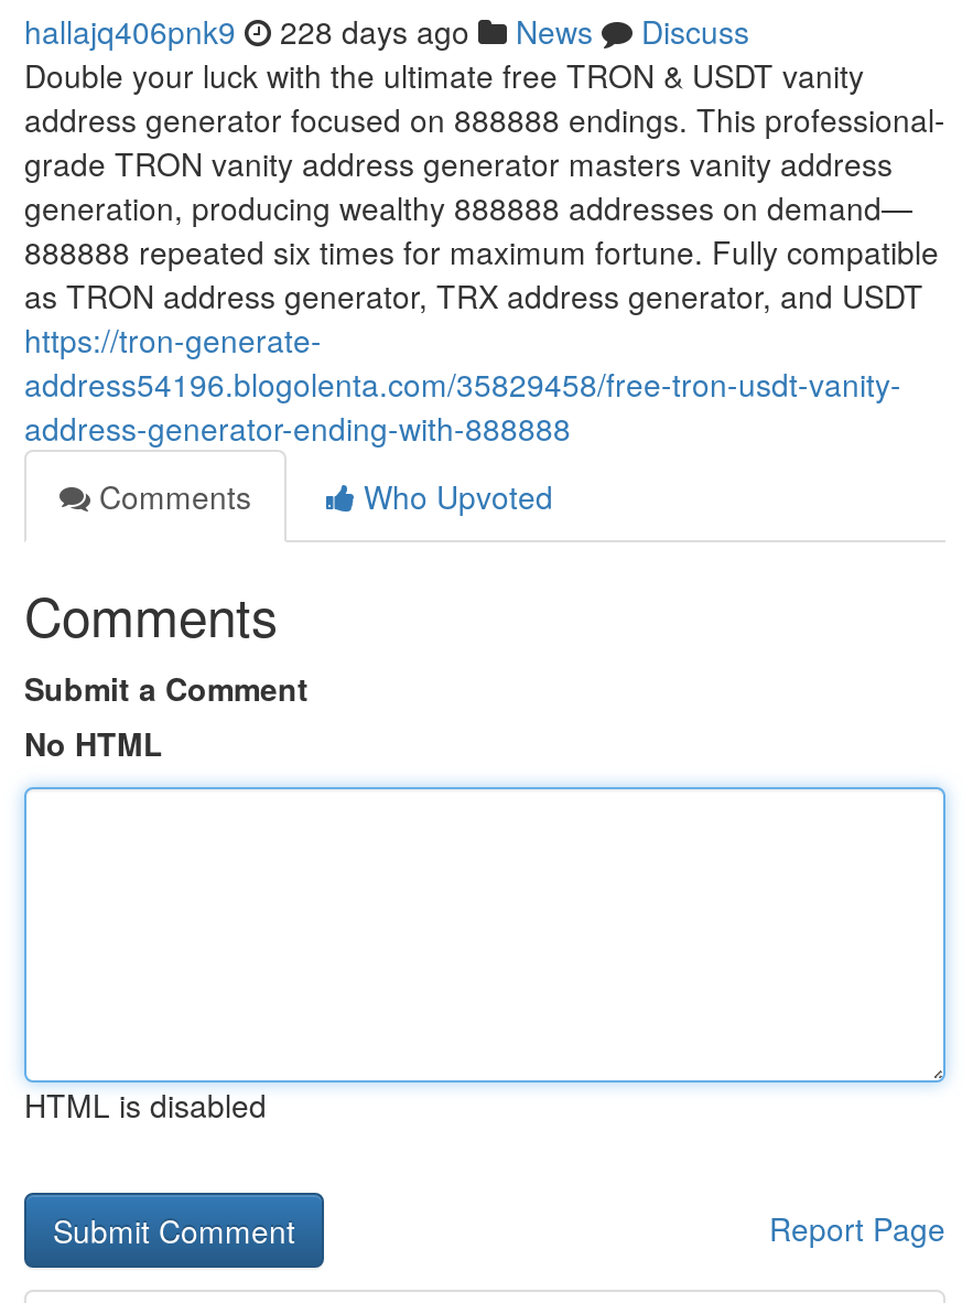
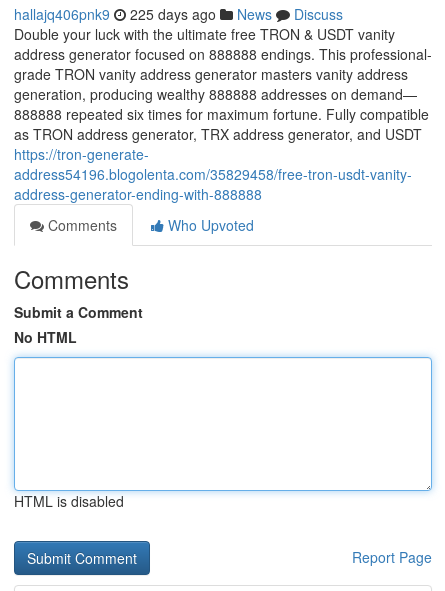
- hallajq406pnk9 228 days ago News Discuss
+ hallajq406pnk9 225 days ago News Discuss
